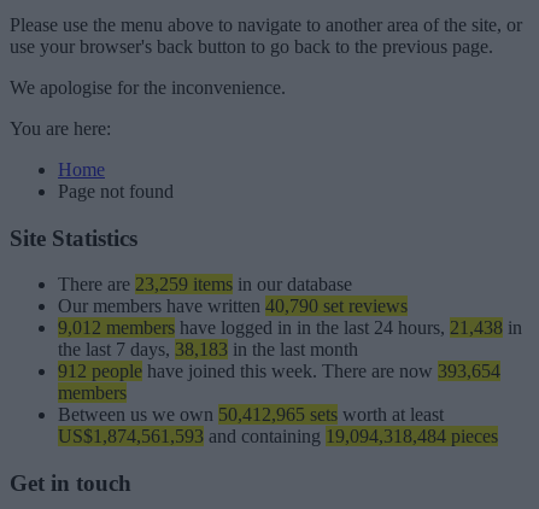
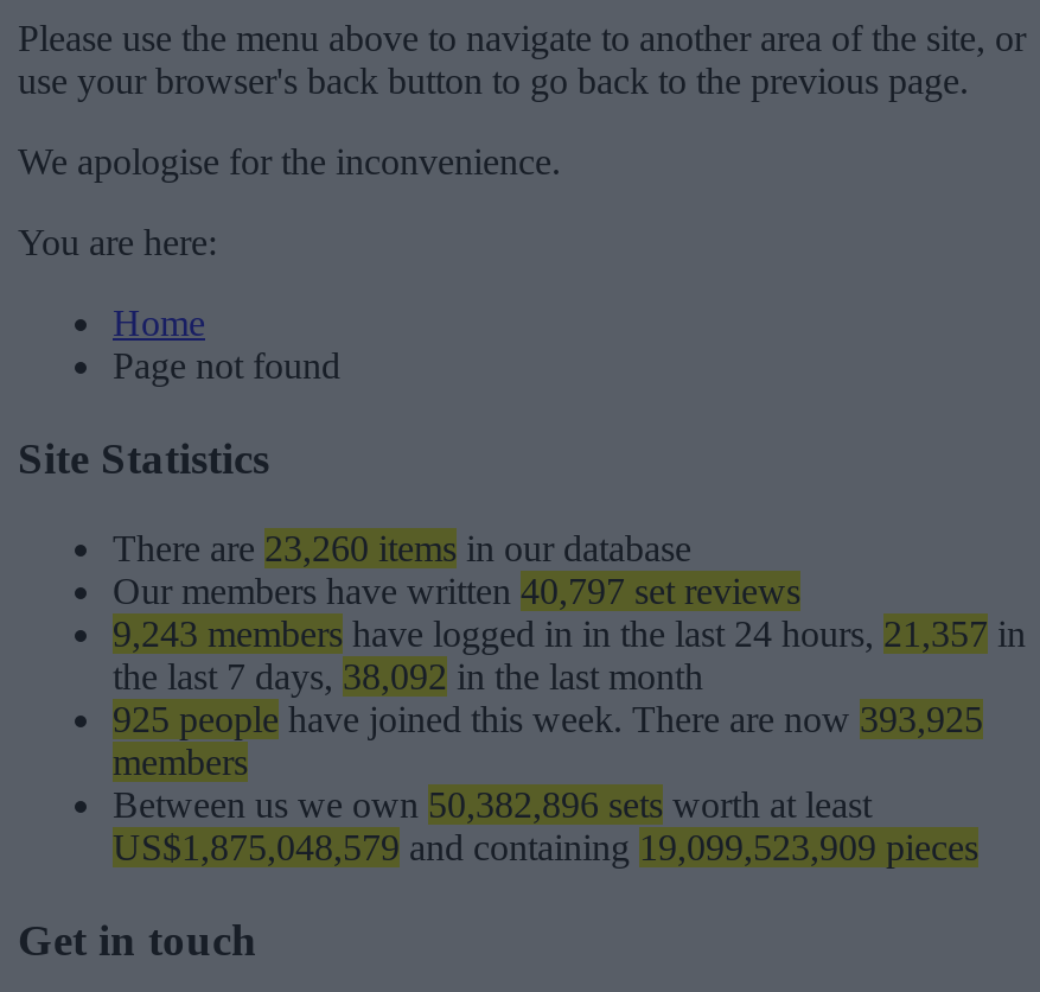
- There are 23,259 items in our database
+ There are 23,260 items in our database

- Our members have written 40,790 set reviews
+ Our members have written 40,797 set reviews

- 9,012 members have logged in in the last 24 hours, 21,438 in
+ 9,243 members have logged in in the last 24 hours, 21,357 in

- the last 7 days, 38,183 in the last month
+ the last 7 days, 38,092 in the last month

- 912 people have joined this week. There are now 393,654
+ 925 people have joined this week. There are now 393,925

- Between us we own 50,412,965 sets worth at least
+ Between us we own 50,382,896 sets worth at least

- US$1,874,561,593 and containing 19,094,318,484 pieces
+ US$1,875,048,579 and containing 19,099,523,909 pieces
